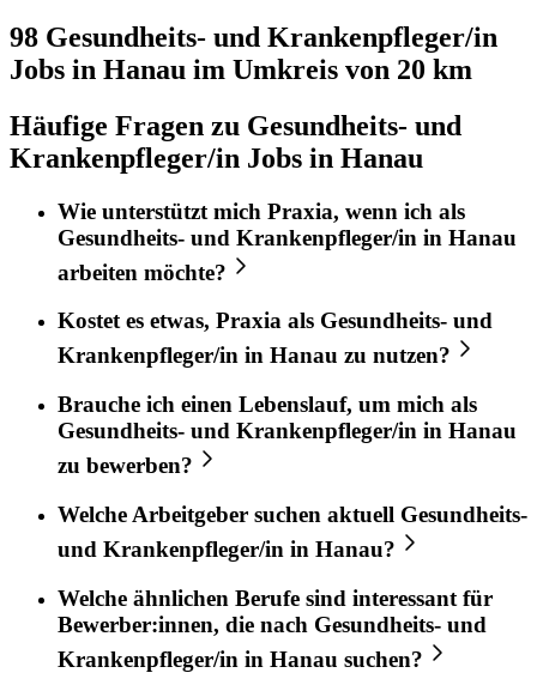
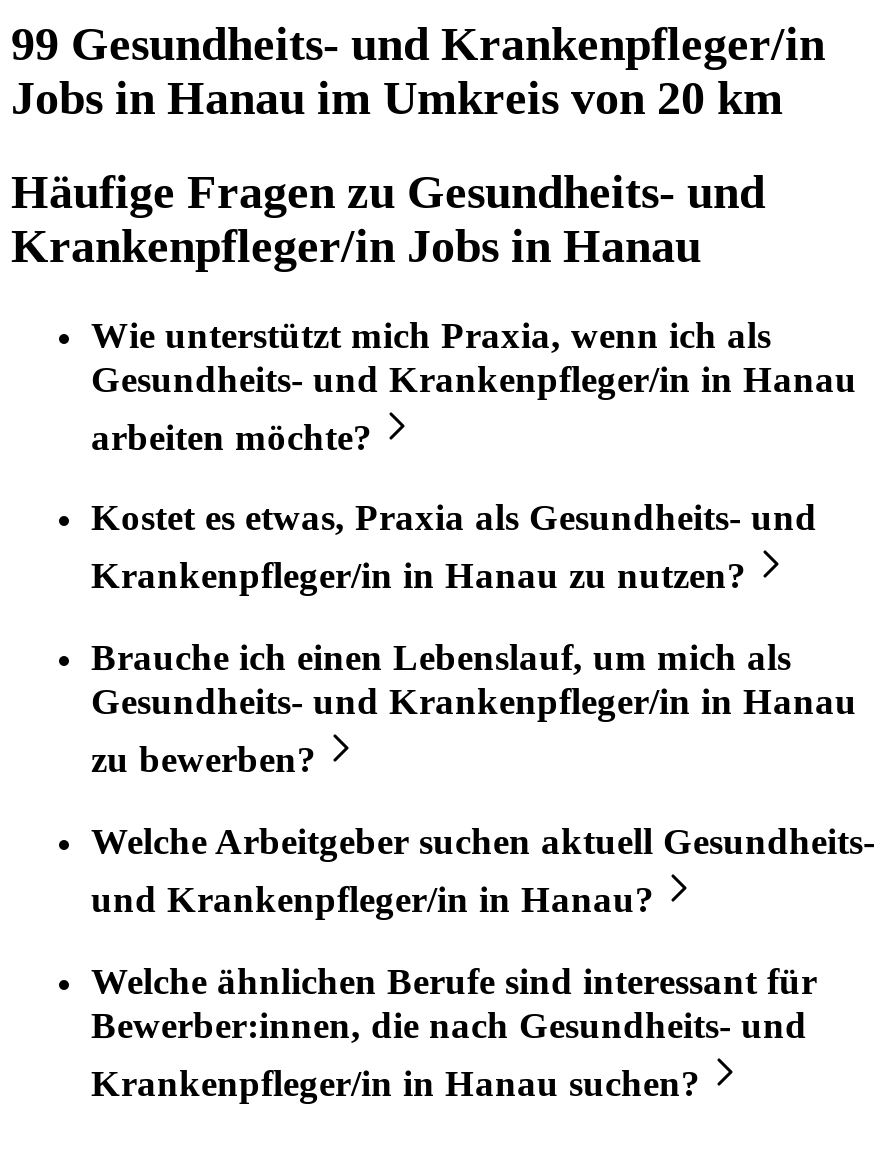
- 98 Gesundheits- und Krankenpfleger/in
+ 99 Gesundheits- und Krankenpfleger/in
